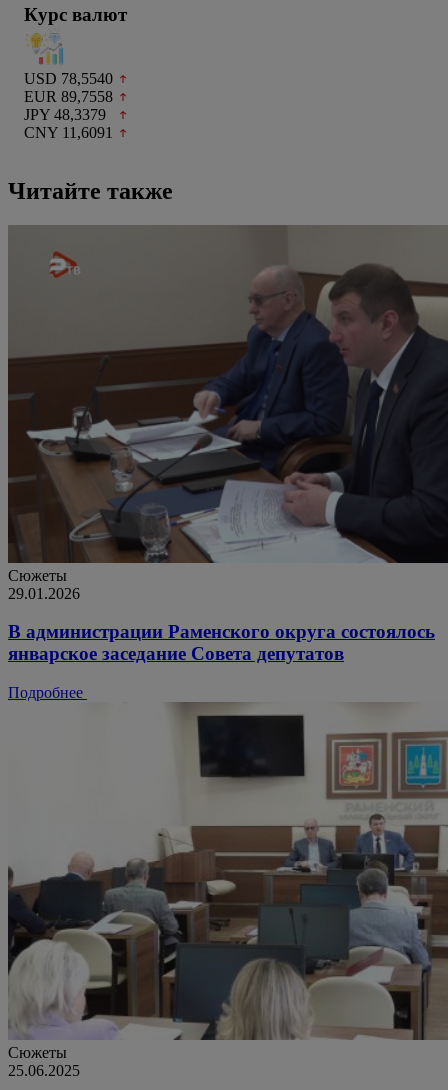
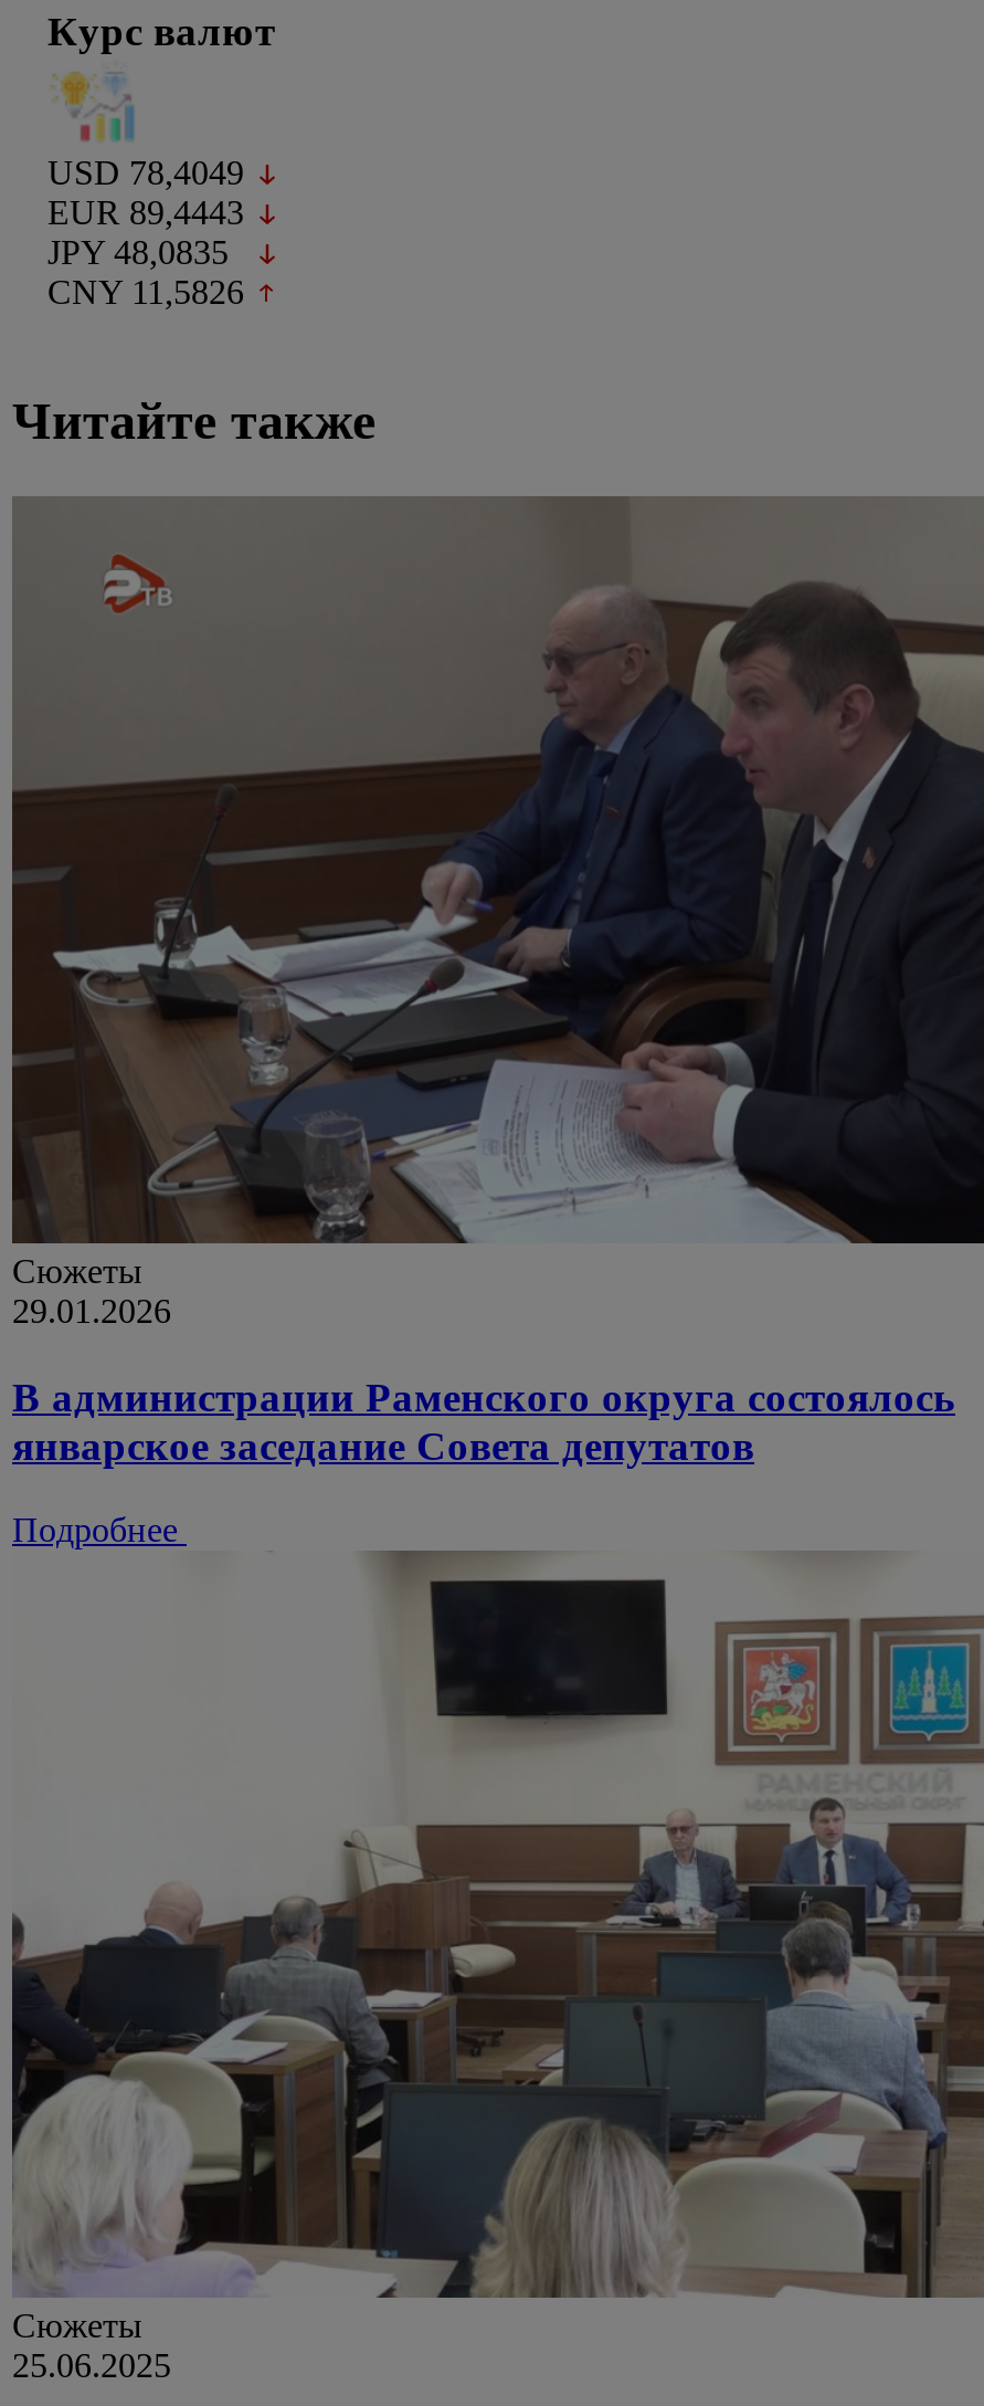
- USD 78,5540
+ USD 78,4049

- EUR 89,7558
+ EUR 89,4443

- JPY 48,3379
+ JPY 48,0835

- CNY 11,6091
+ CNY 11,5826
